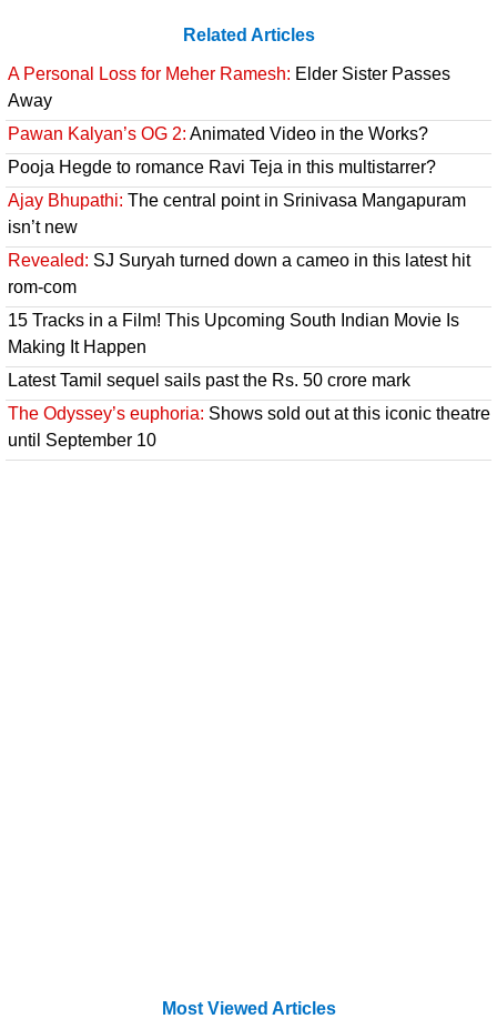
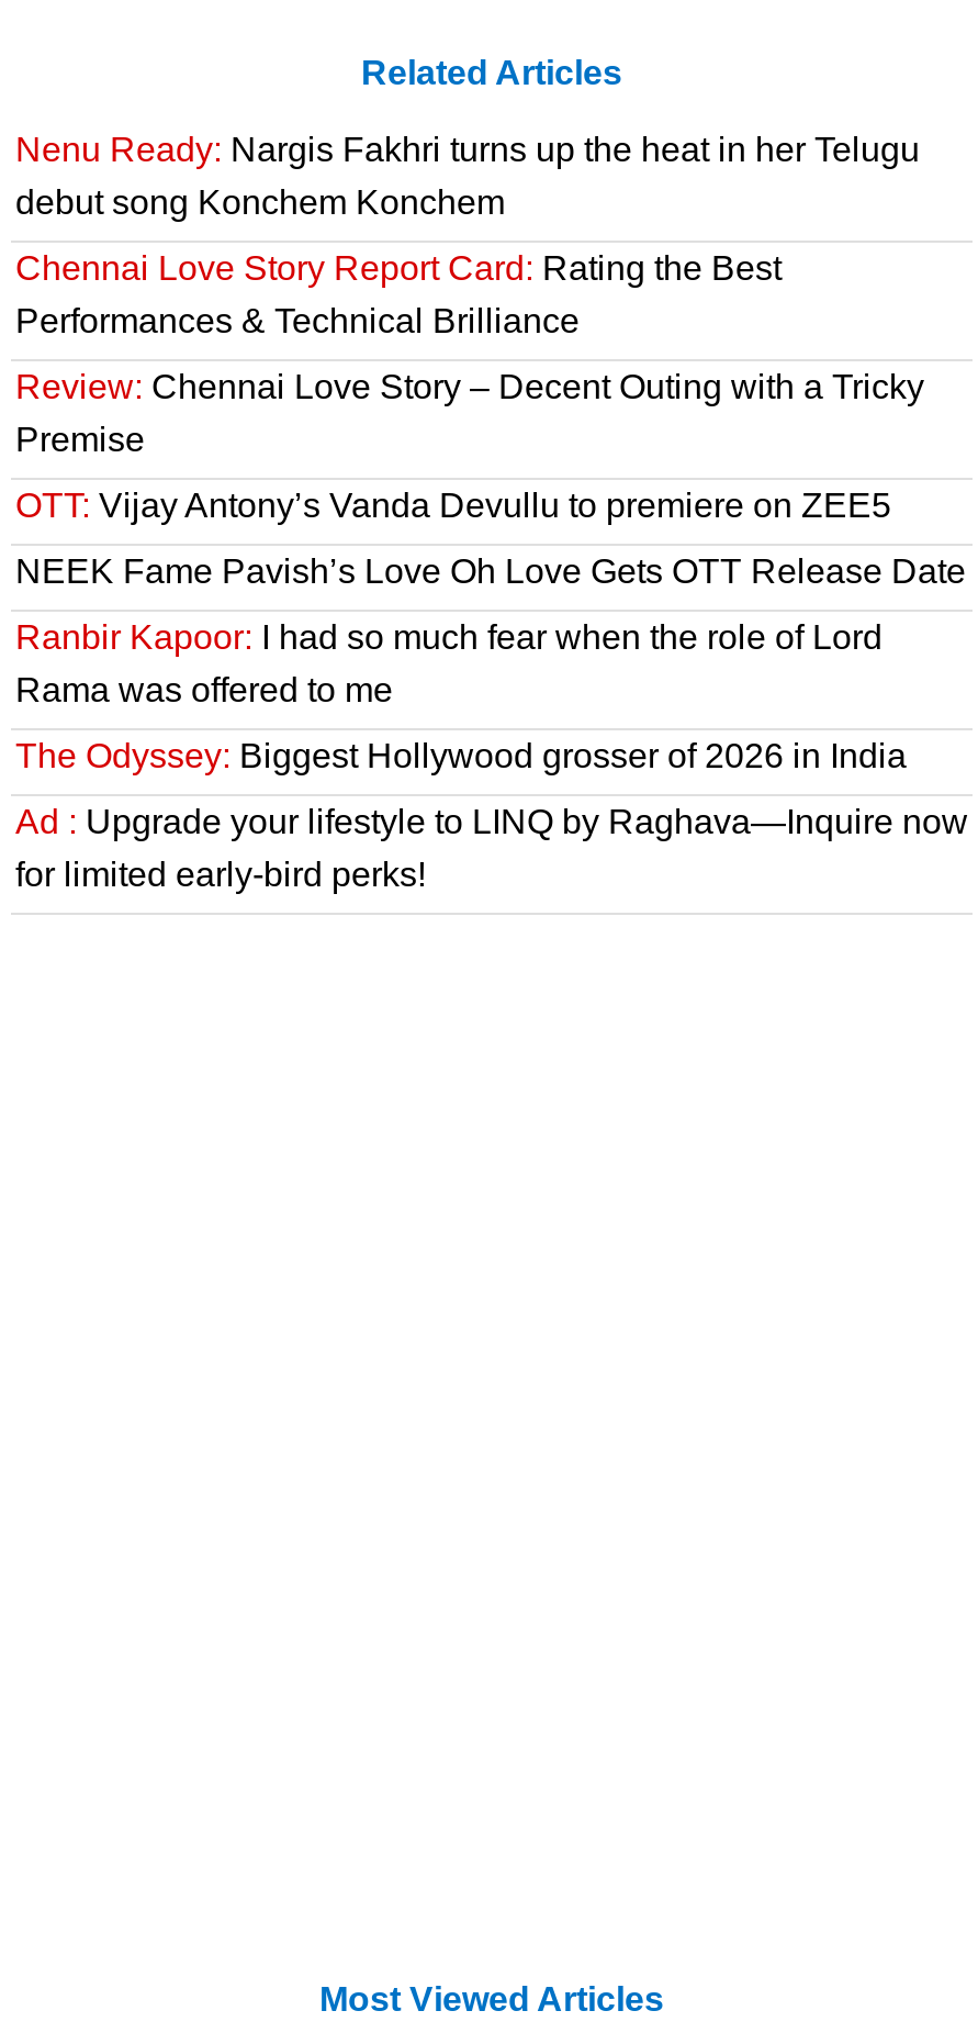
- A Personal Loss for Meher Ramesh: Elder Sister Passes
- Away
+ Nenu Ready: Nargis Fakhri turns up the heat in her Telugu
+ debut song Konchem Konchem

- Pawan Kalyan’s OG 2: Animated Video in the Works?
+ Chennai Love Story Report Card: Rating the Best
+ Performances & Technical Brilliance

- Pooja Hegde to romance Ravi Teja in this multistarrer?
+ Review: Chennai Love Story – Decent Outing with a Tricky
+ Premise

- Ajay Bhupathi: The central point in Srinivasa Mangapuram
- isn’t new
+ OTT: Vijay Antony’s Vanda Devullu to premiere on ZEE5

- Revealed: SJ Suryah turned down a cameo in this latest hit
- rom-com
+ NEEK Fame Pavish’s Love Oh Love Gets OTT Release Date

- 15 Tracks in a Film! This Upcoming South Indian Movie Is
- Making It Happen
+ Ranbir Kapoor: I had so much fear when the role of Lord
+ Rama was offered to me

- Latest Tamil sequel sails past the Rs. 50 crore mark
+ The Odyssey: Biggest Hollywood grosser of 2026 in India

- The Odyssey’s euphoria: Shows sold out at this iconic theatre
- until September 10
+ Ad : Upgrade your lifestyle to LINQ by Raghava—Inquire now
+ for limited early-bird perks!
